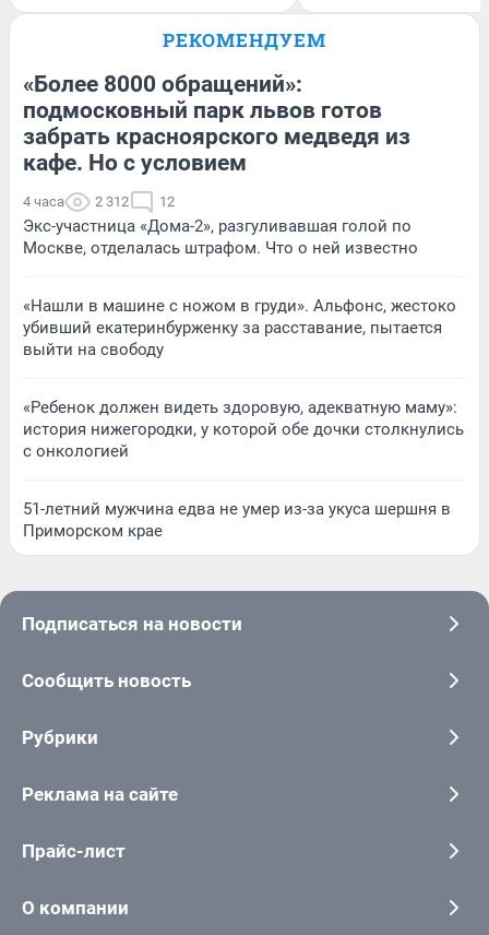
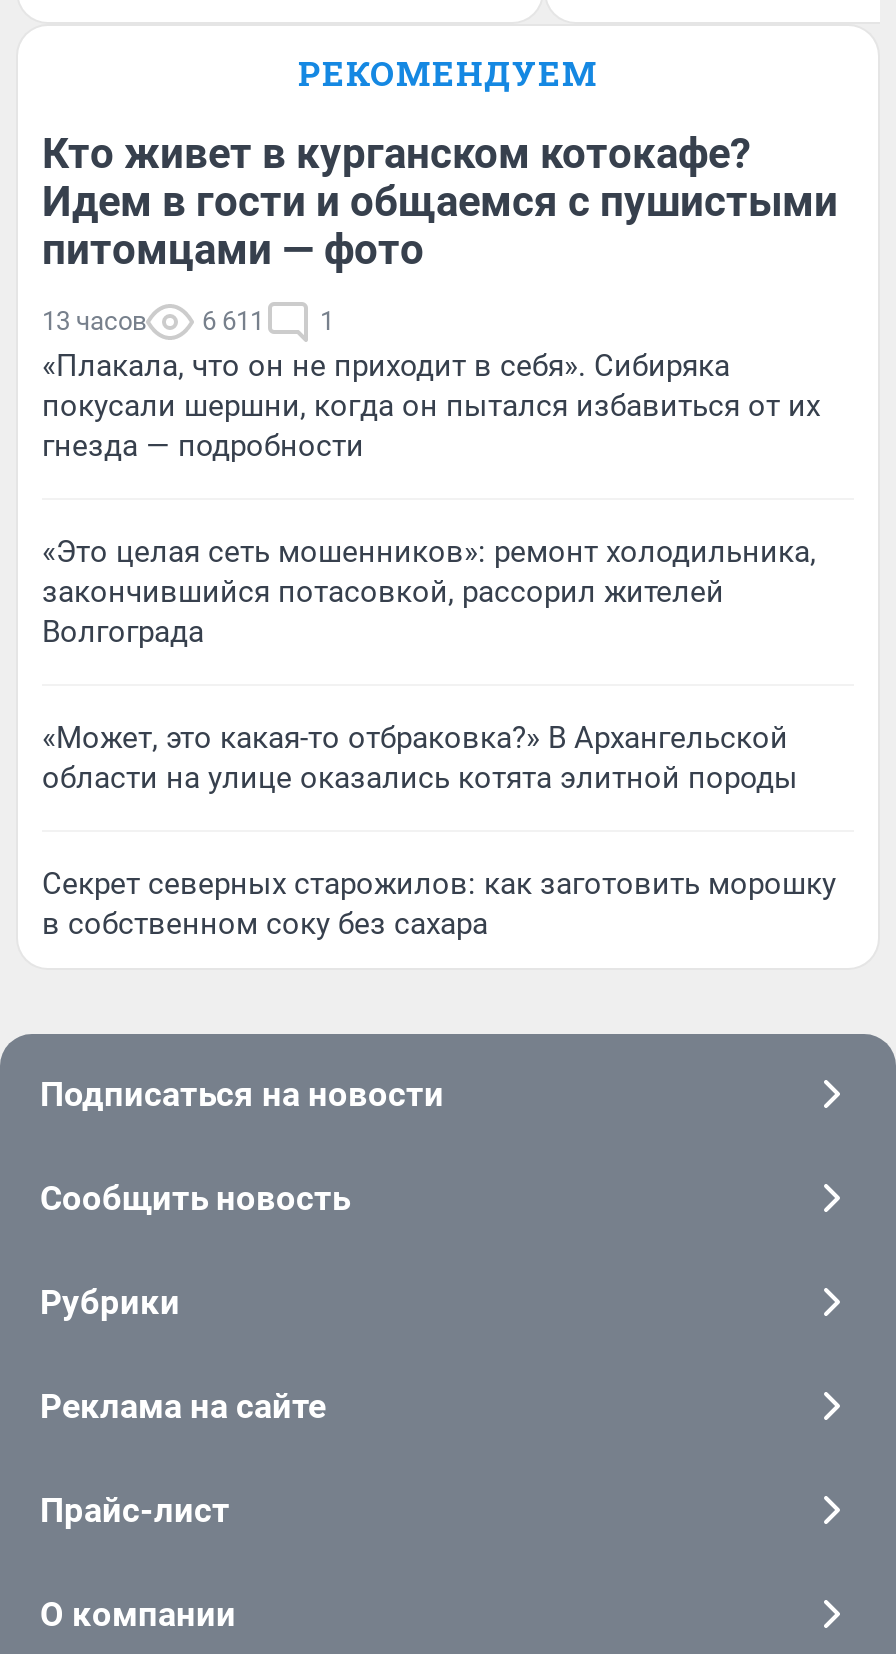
- «Более 8000 обращений»:
- подмосковный парк львов готов
- забрать красноярского медведя из
- кафе. Но с условием
+ Кто живет в курганском котокафе?
+ Идем в гости и общаемся с пушистыми
+ питомцами — фото

- 4 часа
- 2 312
- 12
- Экс-участница «Дома-2», разгуливавшая голой по
- Москве, отделалась штрафом. Что о ней известно
+ 13 часов
+ 6 611
+ 1
+ «Плакала, что он не приходит в себя». Сибиряка
+ покусали шершни, когда он пытался избавиться от их
+ гнезда — подробности

- «Нашли в машине с ножом в груди». Альфонс, жестоко
- убивший екатеринбурженку за расставание, пытается
- выйти на свободу
+ «Это целая сеть мошенников»: ремонт холодильника,
+ закончившийся потасовкой, рассорил жителей
+ Волгограда

- «Ребенок должен видеть здоровую, адекватную маму»:
- история нижегородки, у которой обе дочки столкнулись
- с онкологией
+ «Может, это какая-то отбраковка?» В Архангельской
+ области на улице оказались котята элитной породы

- 51-летний мужчина едва не умер из-за укуса шершня в
- Приморском крае
+ Секрет северных старожилов: как заготовить морошку
+ в собственном соку без сахара
